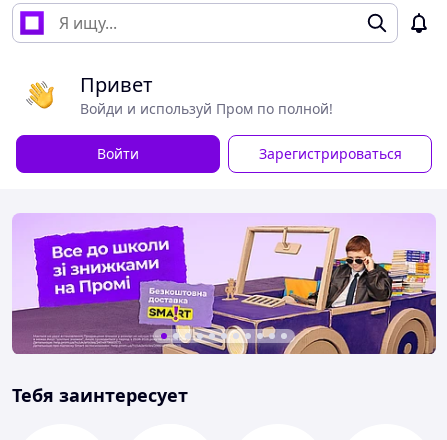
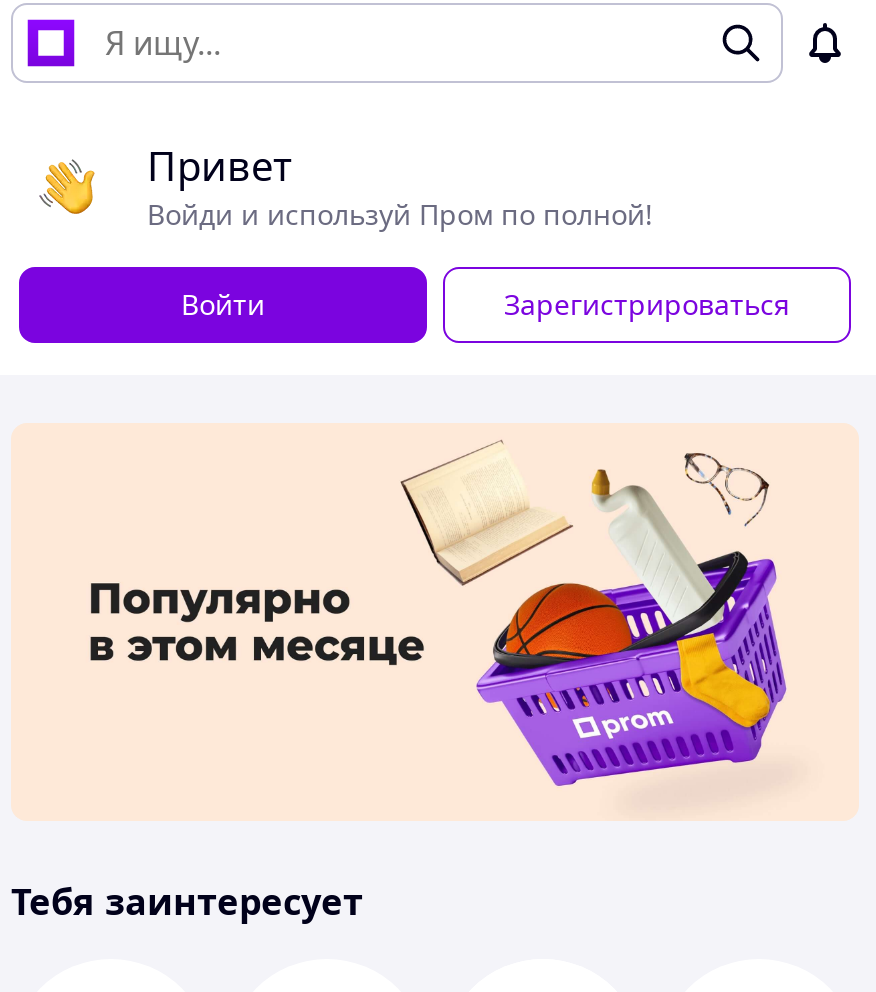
- [image]
+ [image]
